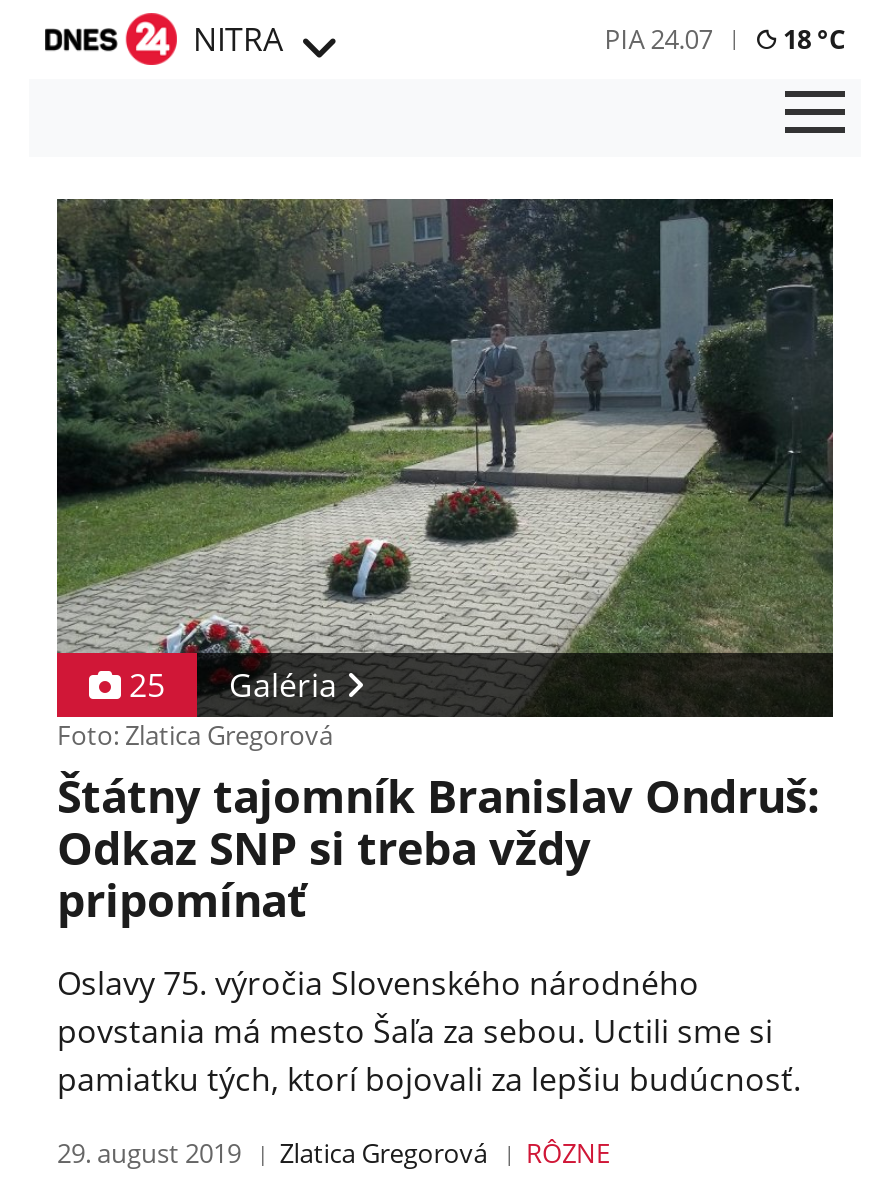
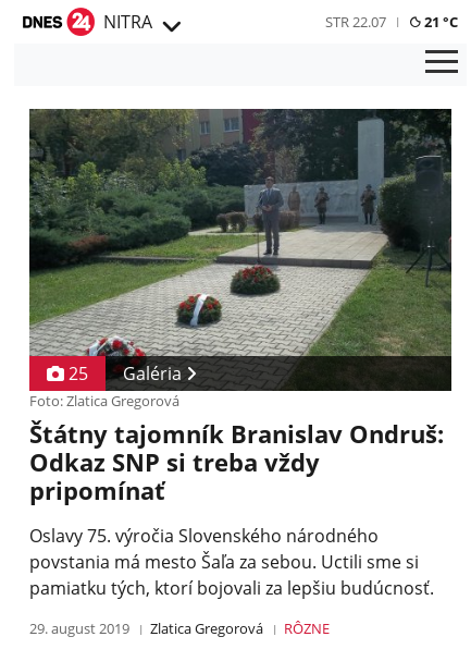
- PIA 24.07
- 18 °C
+ STR 22.07
+ 21 °C
